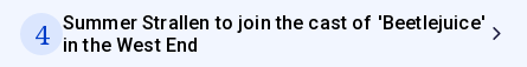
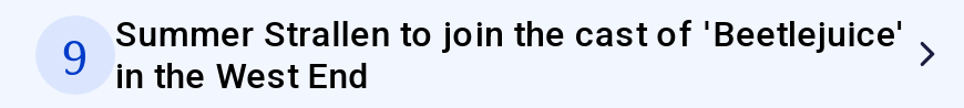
- 4 Summer Strallen to join the cast of 'Beetlejuice' in the West End
+ 9 Summer Strallen to join the cast of 'Beetlejuice' in the West End
